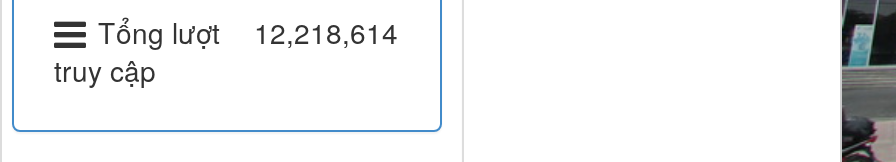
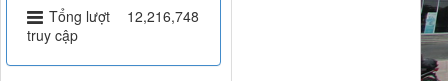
- Tổng lượt 12,218,614
+ Tổng lượt 12,216,748
